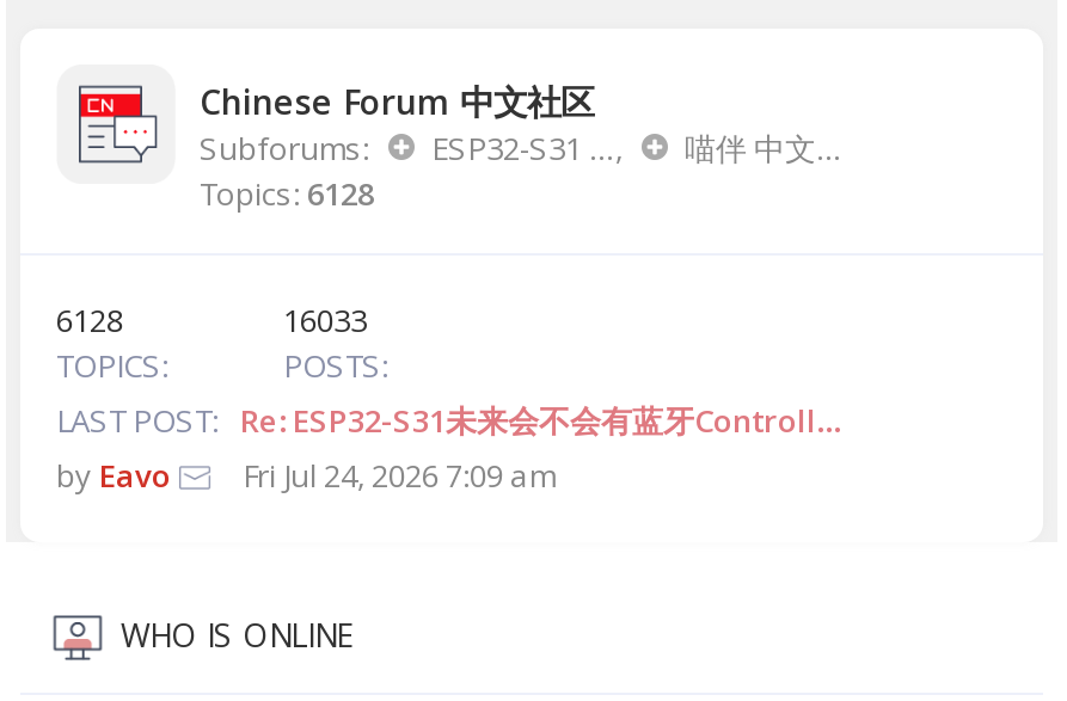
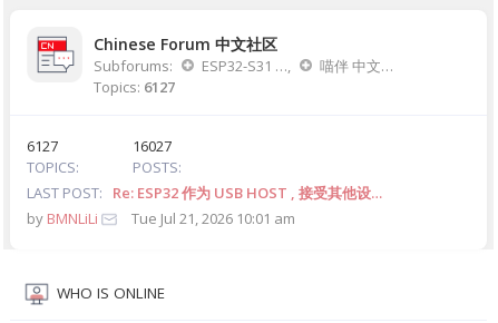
- Topics: 6128
+ Topics: 6127

- 6128
+ 6127

- 16033
+ 16027

- Re: ESP32-S31未来会不会有蓝牙Controll…
- by Eavo
- Fri Jul 24, 2026 7:09 am
+ Re: ESP32 作为 USB HOST , 接受其他设…
+ by BMNLiLi
+ Tue Jul 21, 2026 10:01 am
